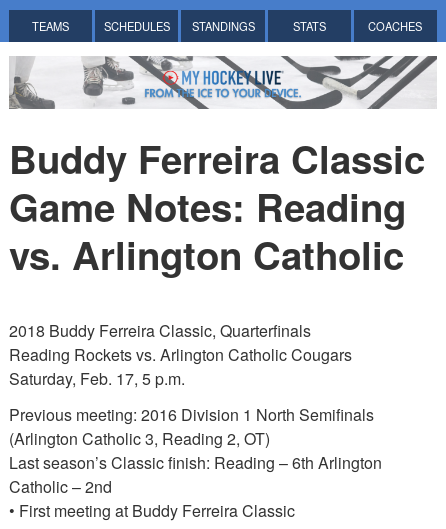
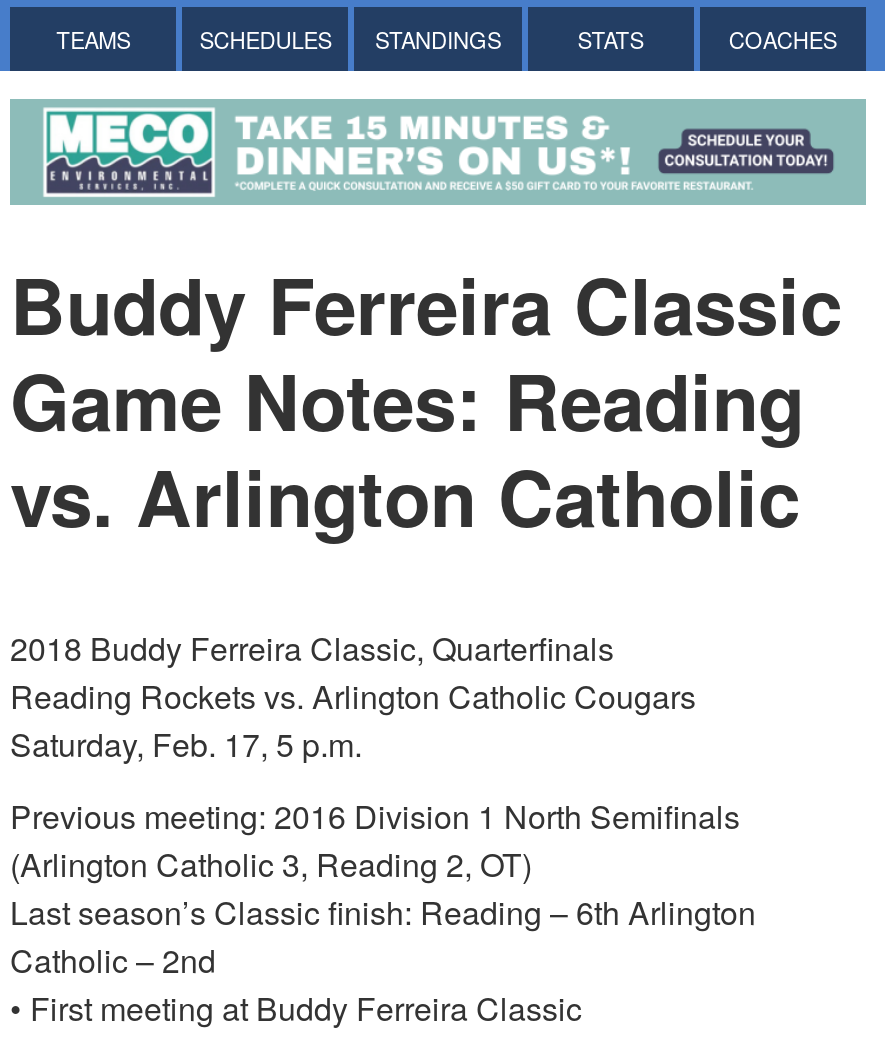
- [image]
+ [image]
